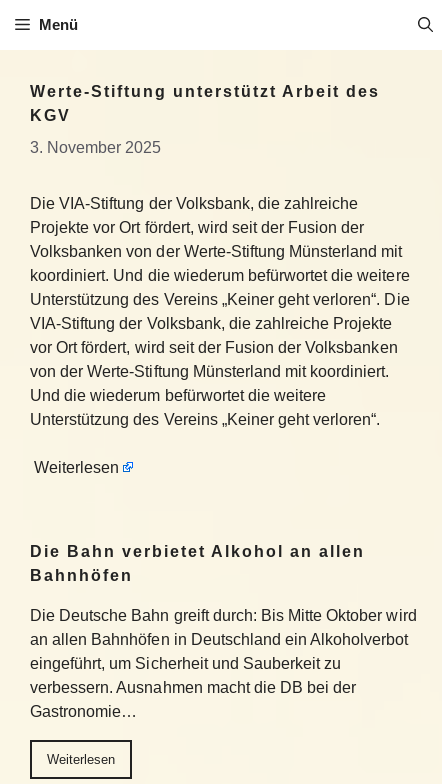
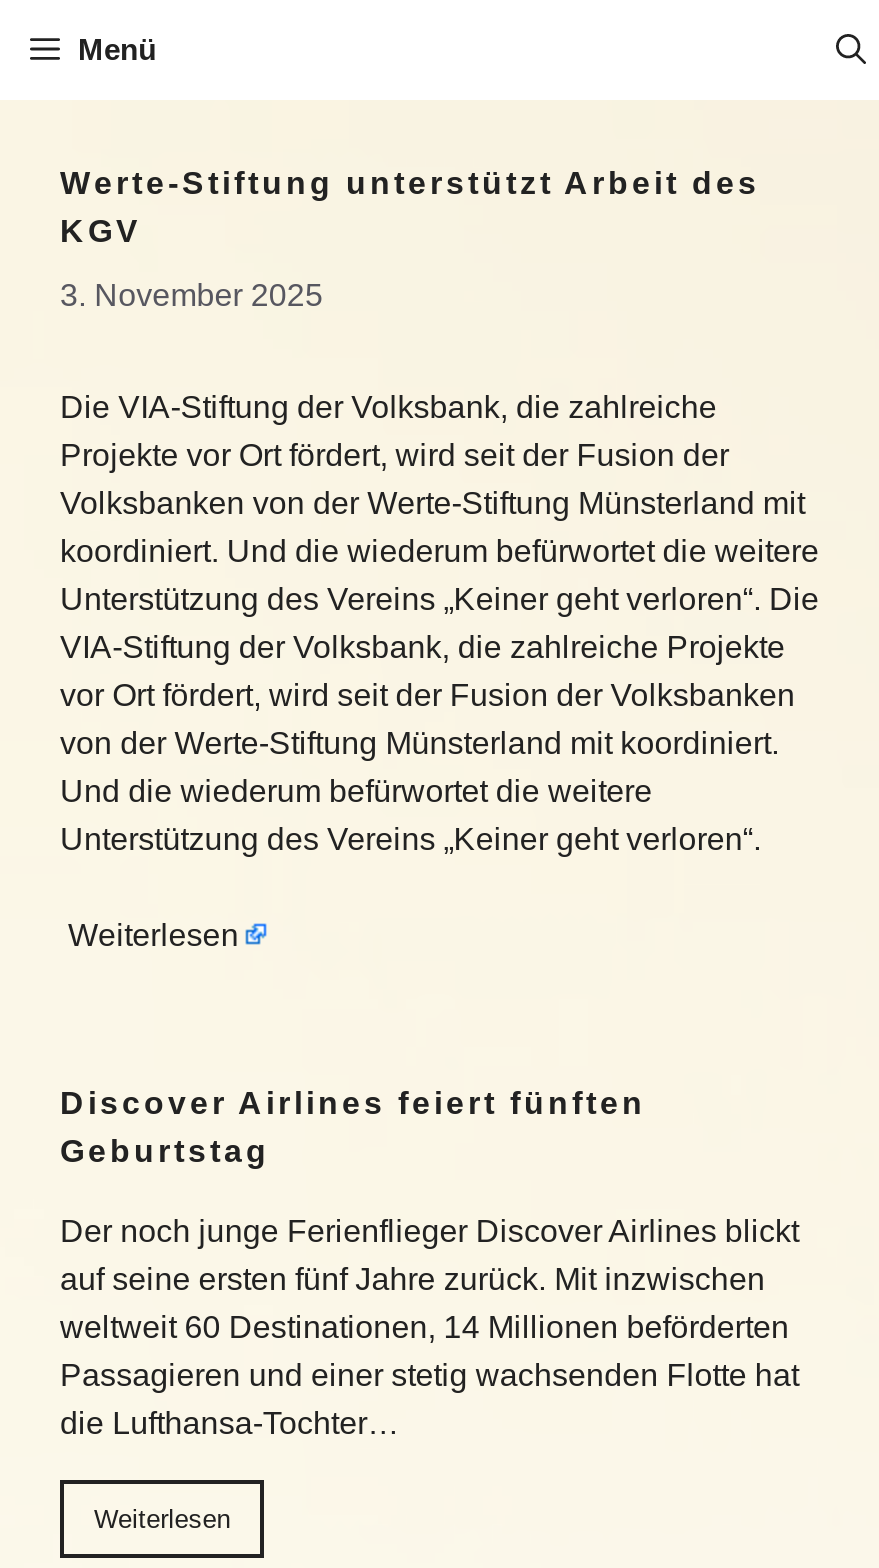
- Die Bahn verbietet Alkohol an allen
- Bahnhöfen
+ Discover Airlines feiert fünften
+ Geburtstag

- Die Deutsche Bahn greift durch: Bis Mitte Oktober wird
- an allen Bahnhöfen in Deutschland ein Alkoholverbot
- eingeführt, um Sicherheit und Sauberkeit zu
- verbessern. Ausnahmen macht die DB bei der
- Gastronomie…
+ Der noch junge Ferienflieger Discover Airlines blickt
+ auf seine ersten fünf Jahre zurück. Mit inzwischen
+ weltweit 60 Destinationen, 14 Millionen beförderten
+ Passagieren und einer stetig wachsenden Flotte hat
+ die Lufthansa-Tochter…
